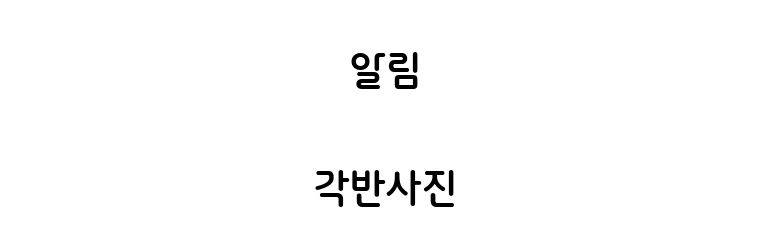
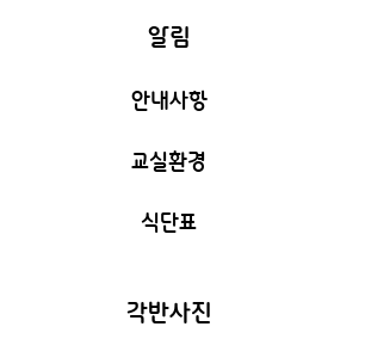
+ 안내사항
+ 교실환경
+ 식단표
